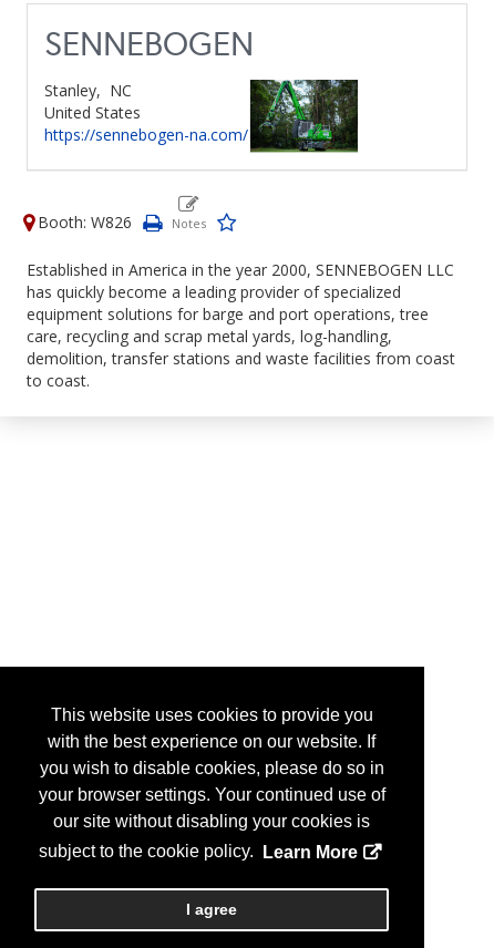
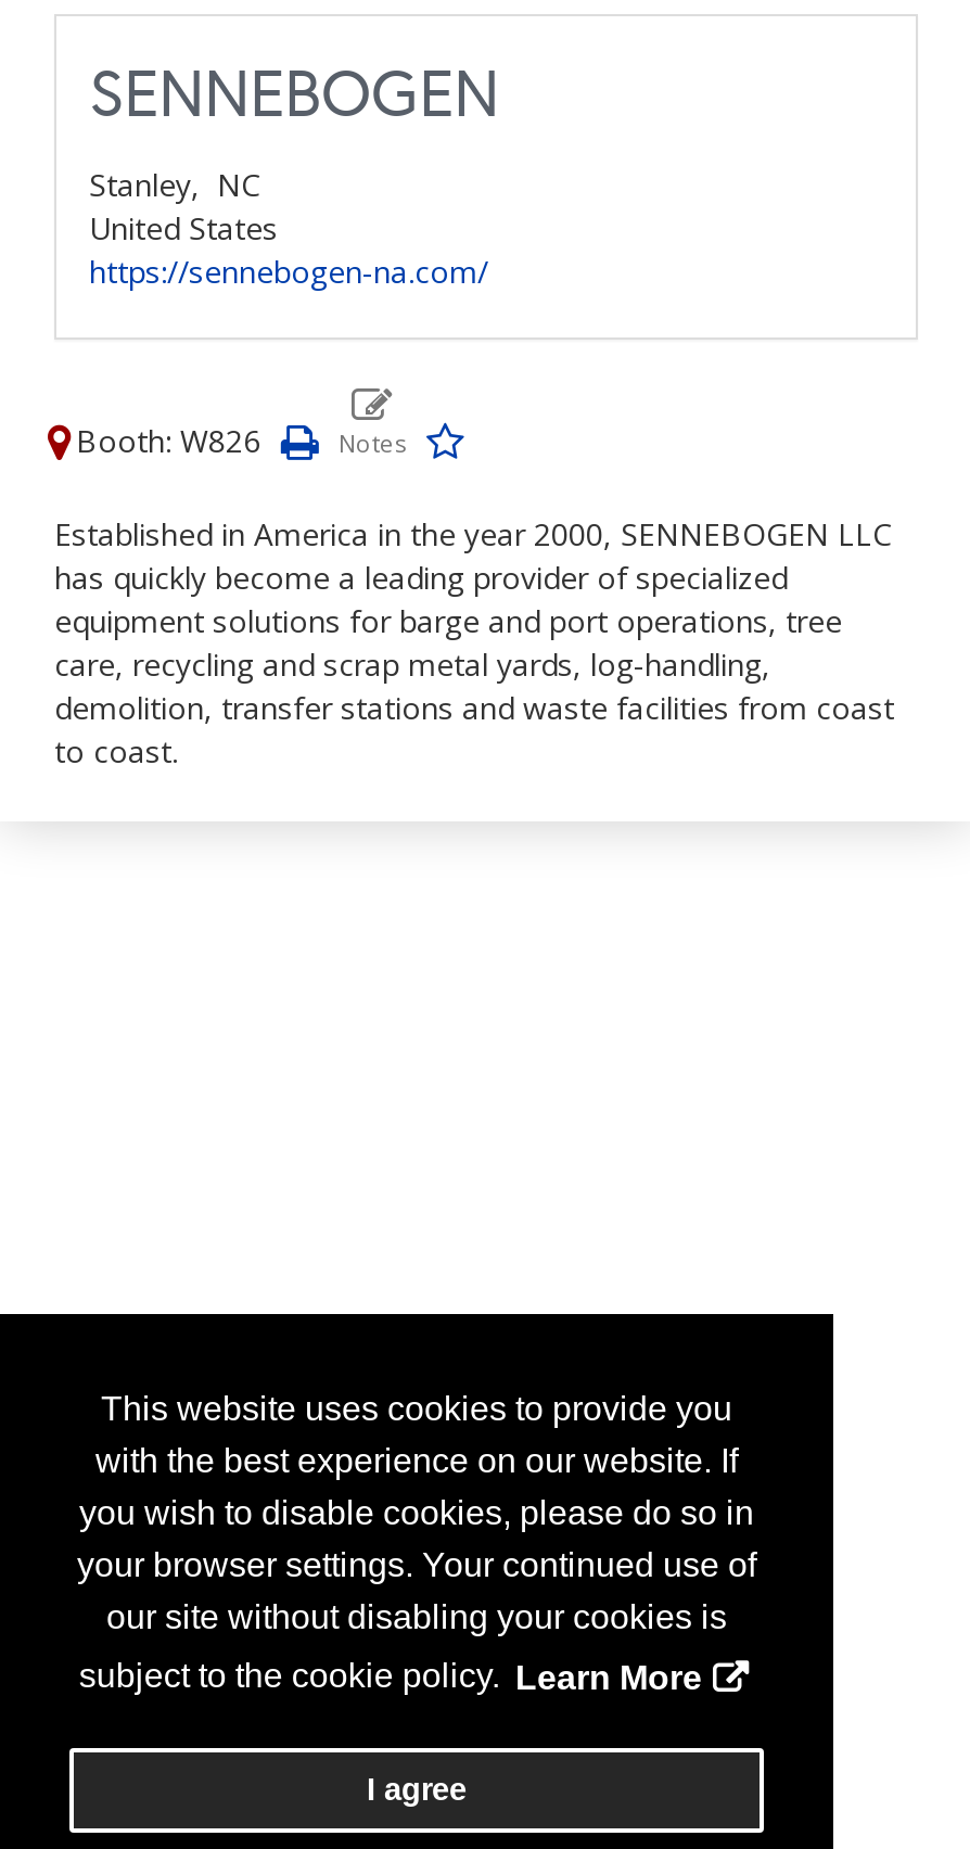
- [image]
